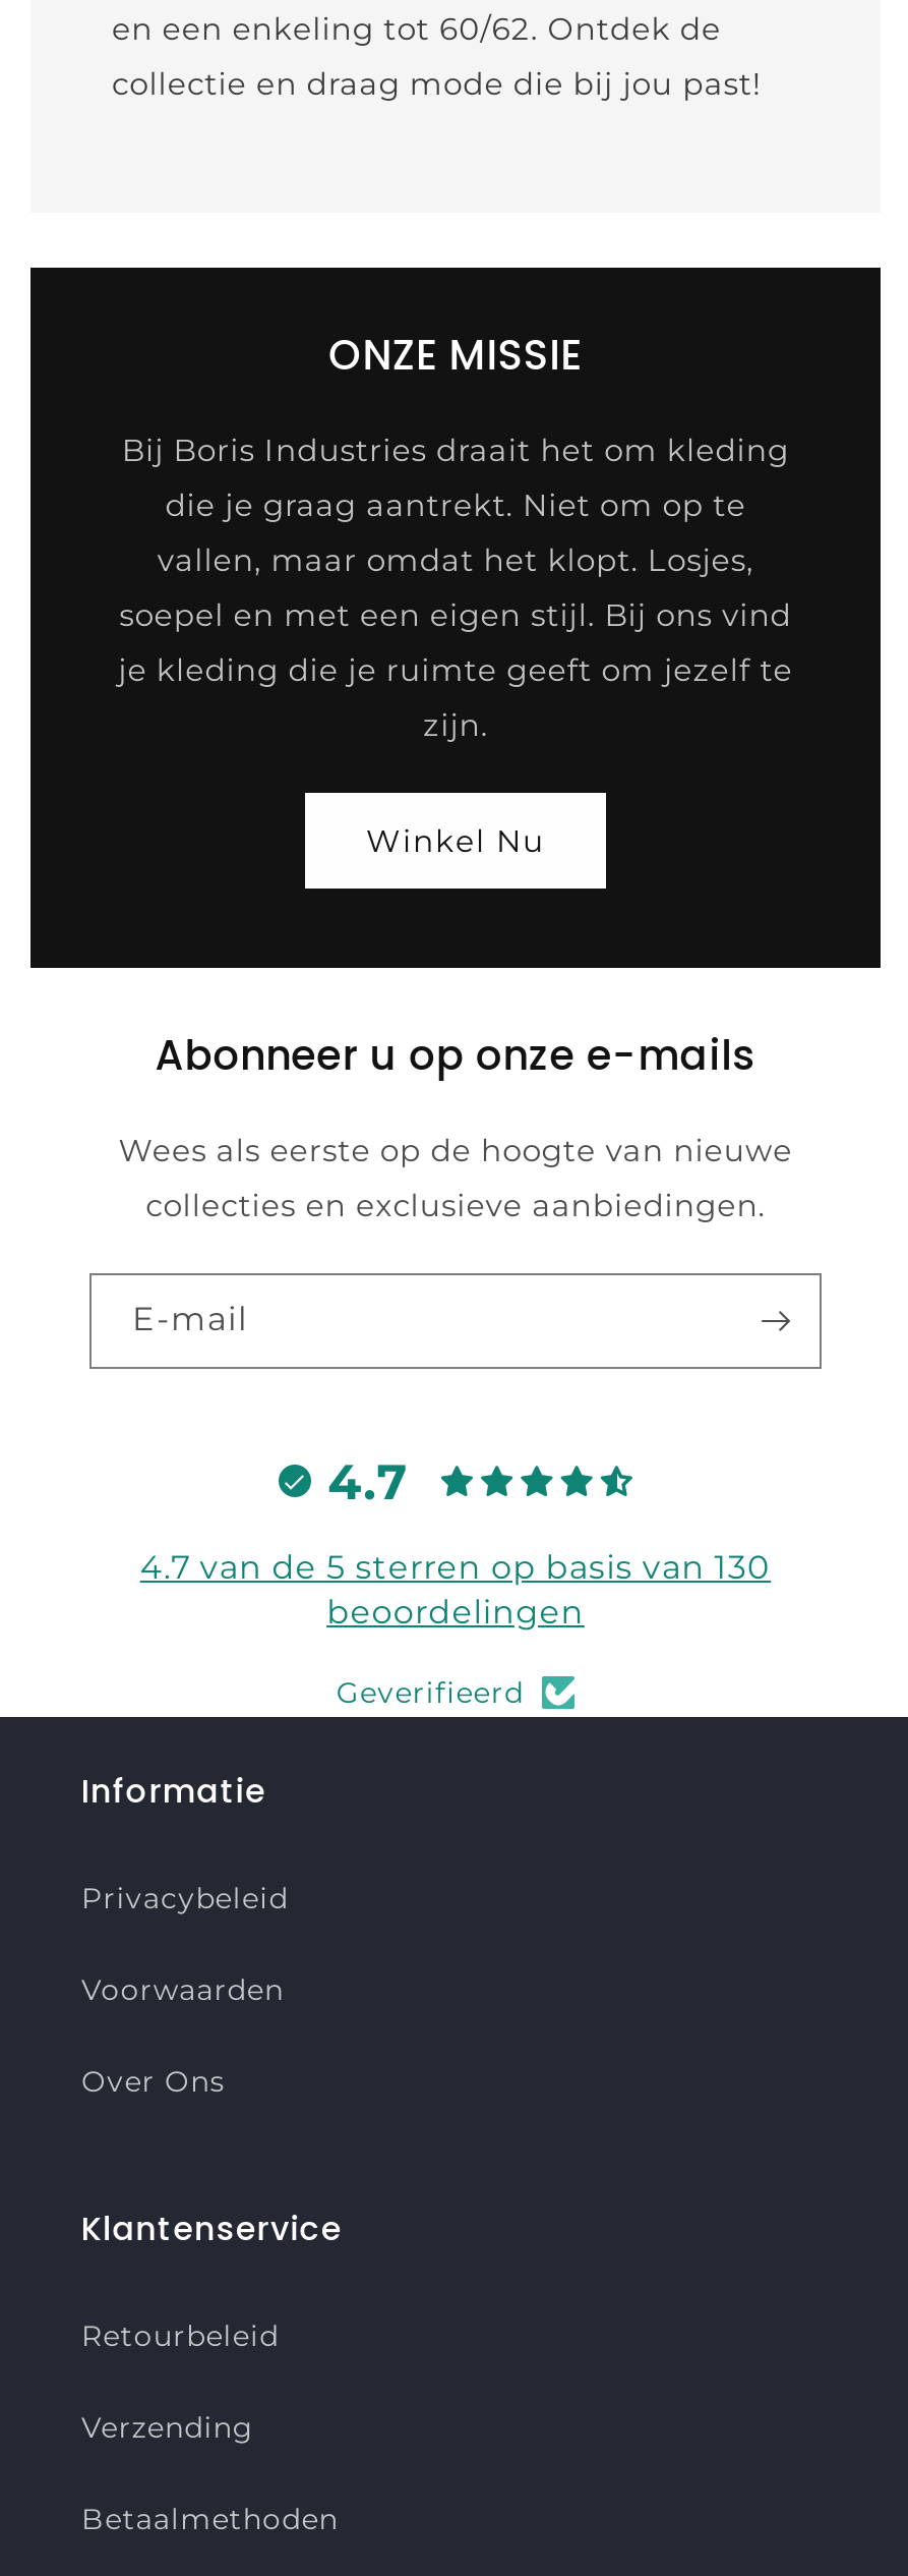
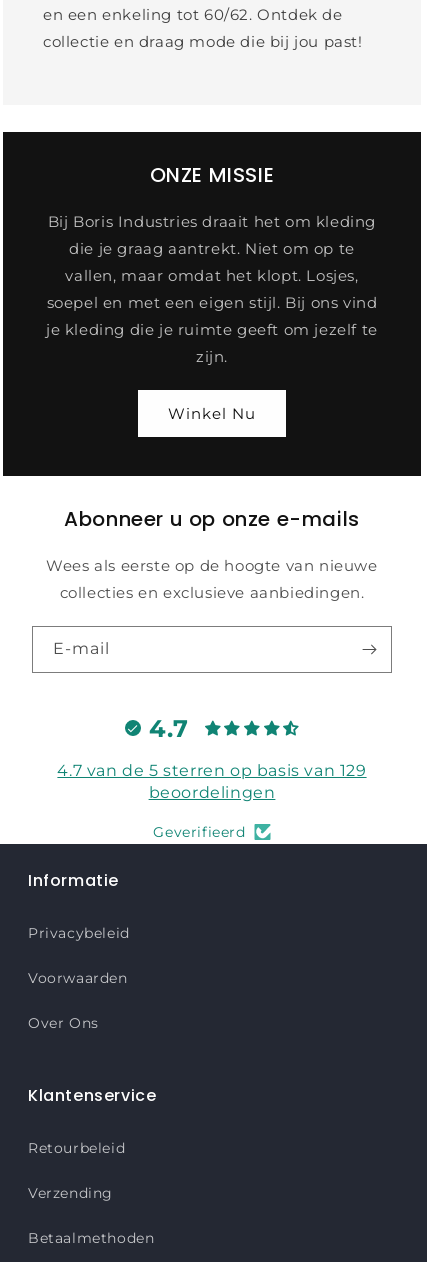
- 4.7 van de 5 sterren op basis van 130
+ 4.7 van de 5 sterren op basis van 129
